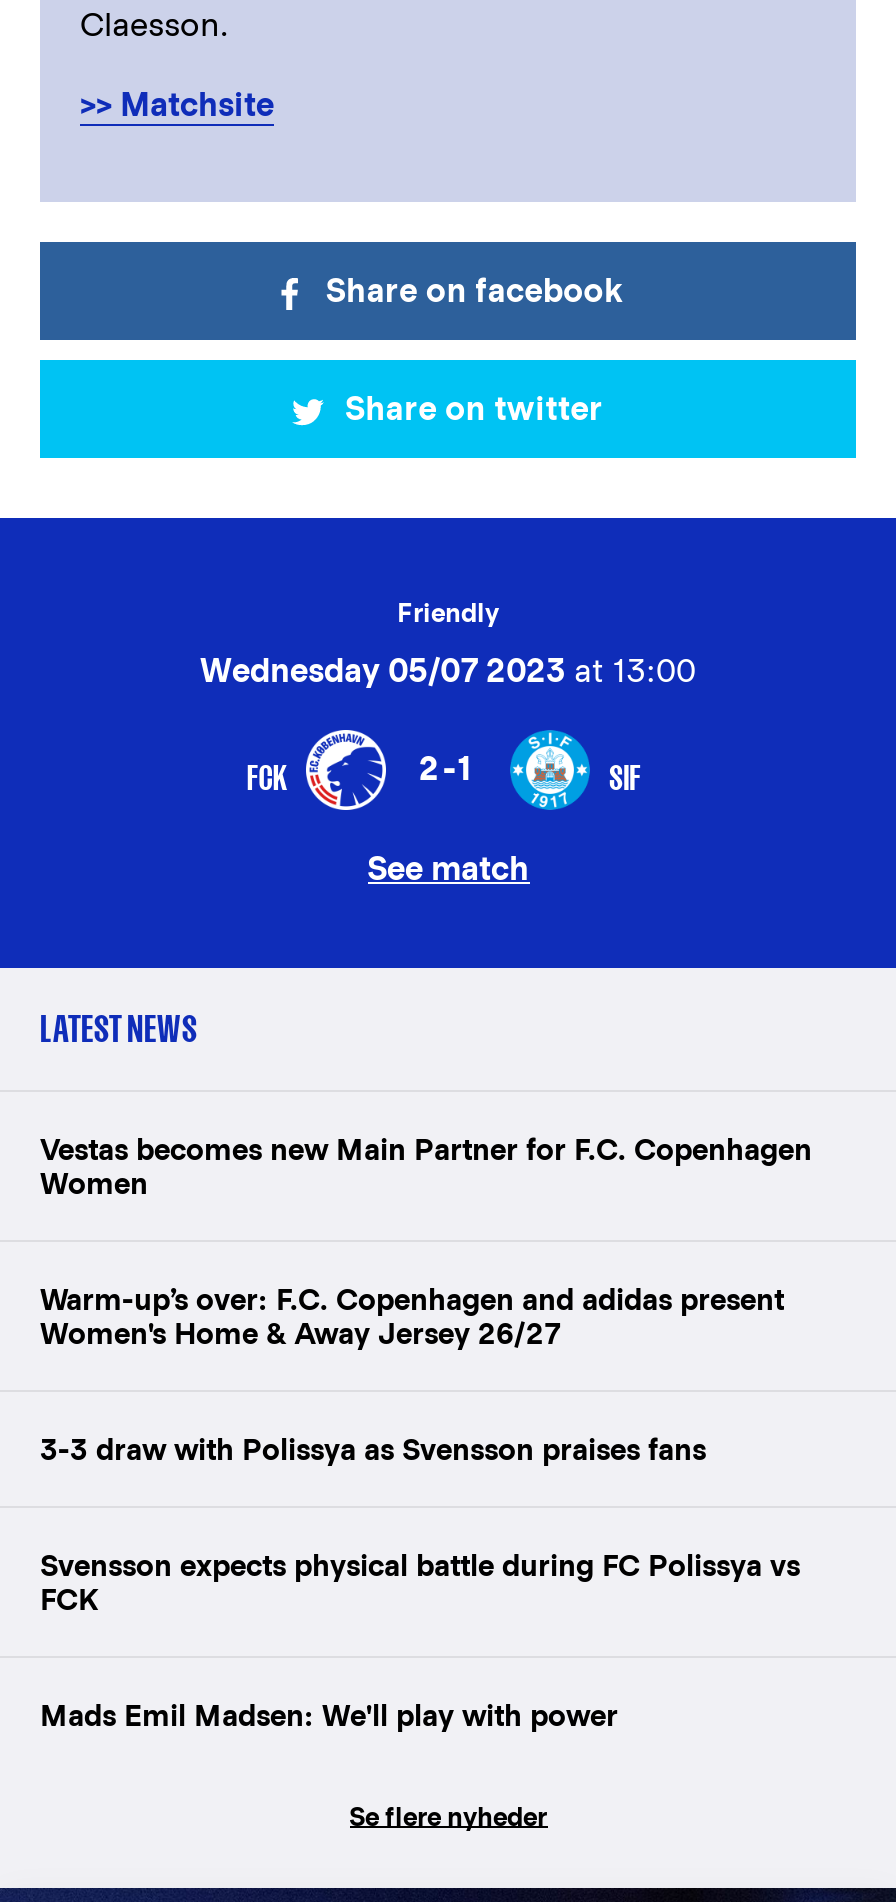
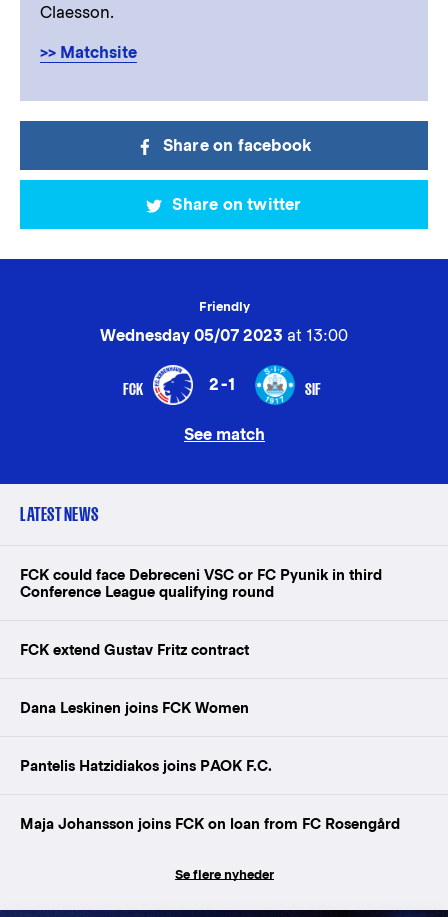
- Vestas becomes new Main Partner for F.C. Copenhagen
- Women
+ FCK could face Debreceni VSC or FC Pyunik in third
+ Conference League qualifying round

- Warm-up’s over: F.C. Copenhagen and adidas present
- Women's Home & Away Jersey 26/27
+ FCK extend Gustav Fritz contract

- 3-3 draw with Polissya as Svensson praises fans
+ Dana Leskinen joins FCK Women

- Svensson expects physical battle during FC Polissya vs
- FCK
+ Pantelis Hatzidiakos joins PAOK F.C.

- Mads Emil Madsen: We'll play with power
+ Maja Johansson joins FCK on loan from FC Rosengård
